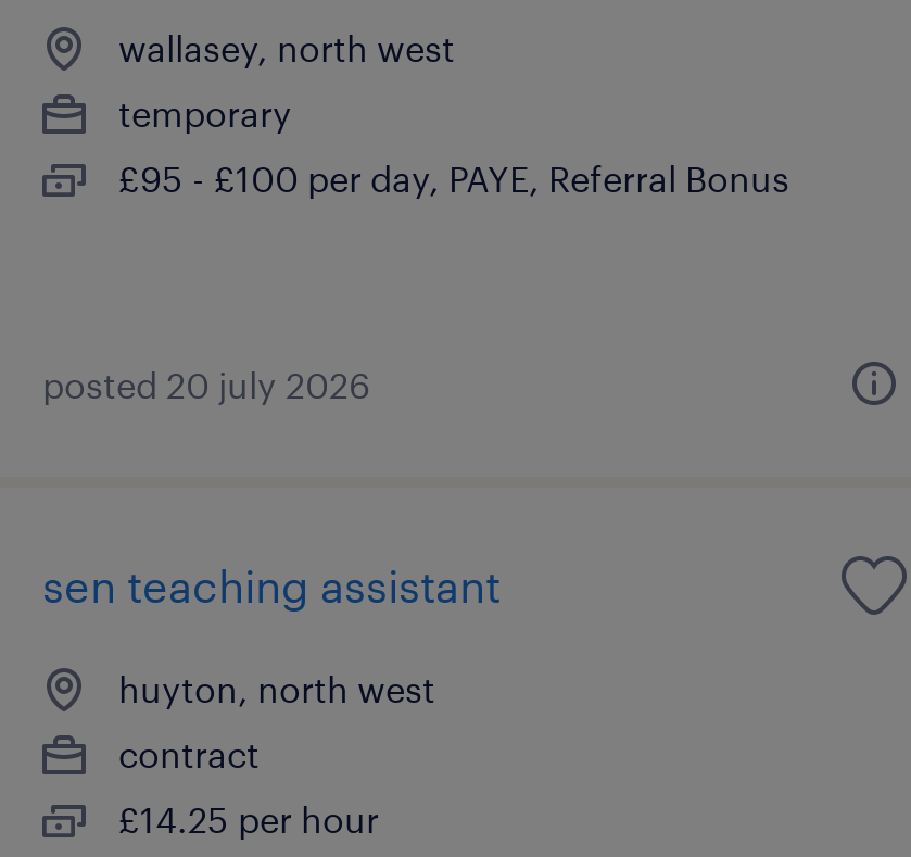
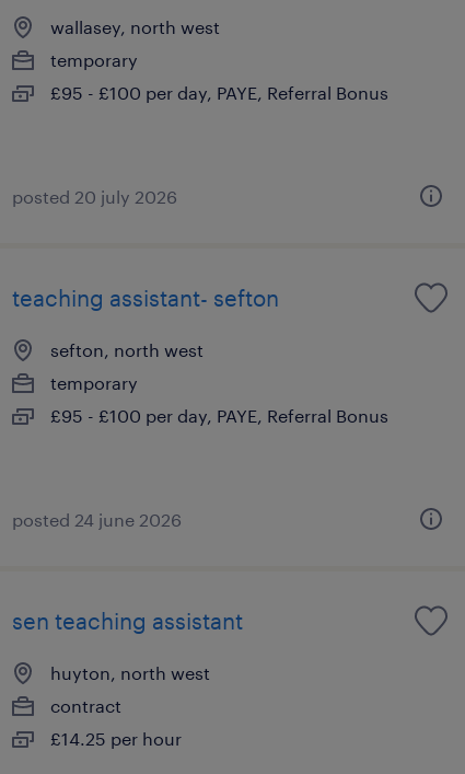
+ teaching assistant- sefton
+ sefton, north west
+ temporary
+ £95 - £100 per day, PAYE, Referral Bonus

+ posted 24 june 2026
